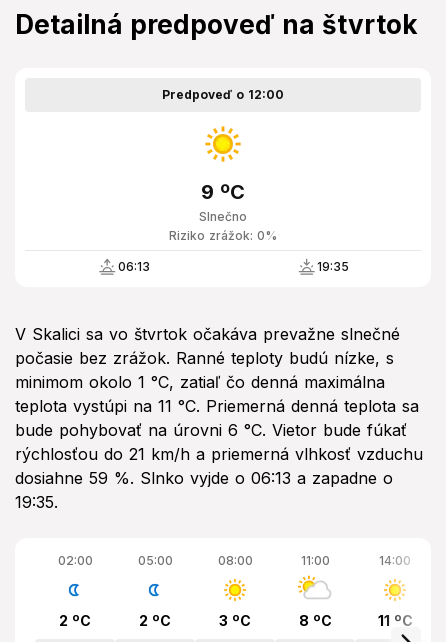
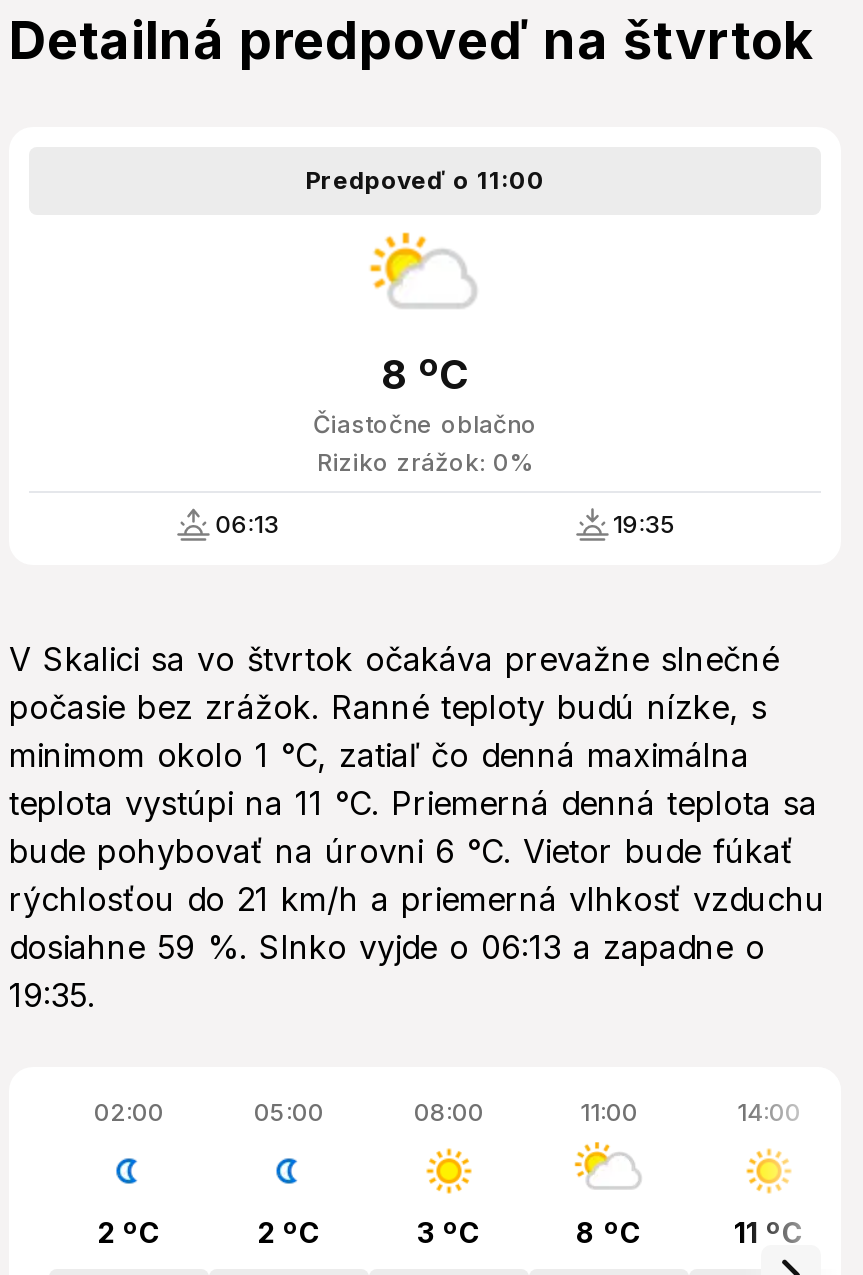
- Predpoveď o 12:00
+ Predpoveď o 11:00

- [image]
- 9 ºC
+ [image]
+ 8 ºC

- Slnečno
+ Čiastočne oblačno
